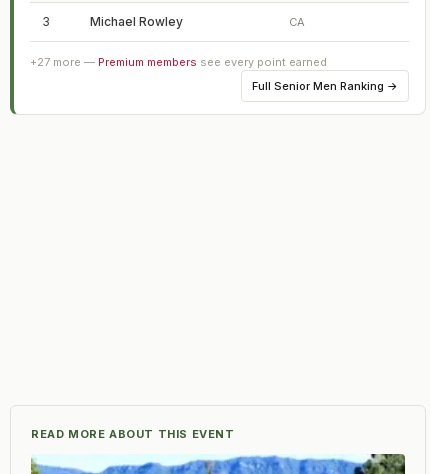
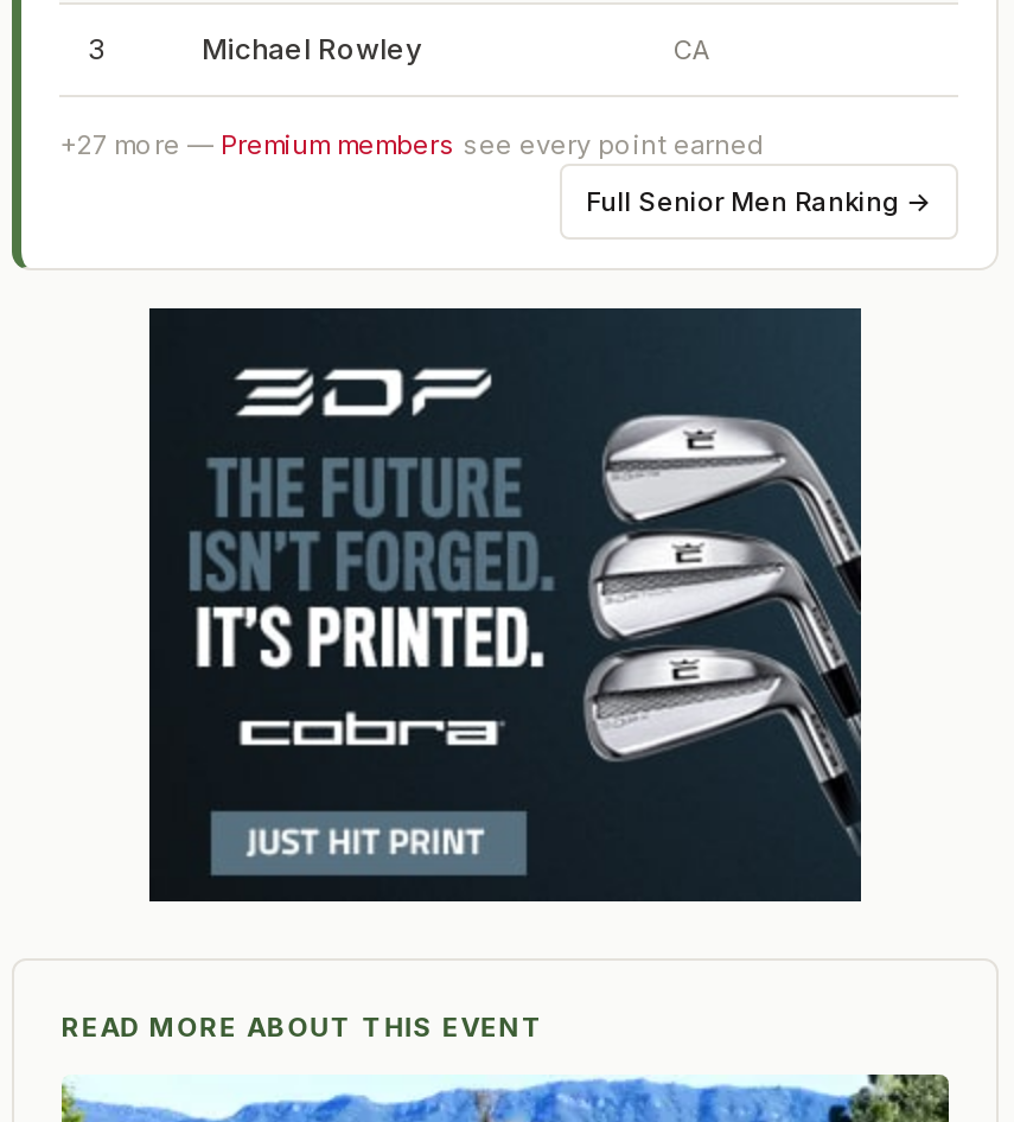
+ [image]
